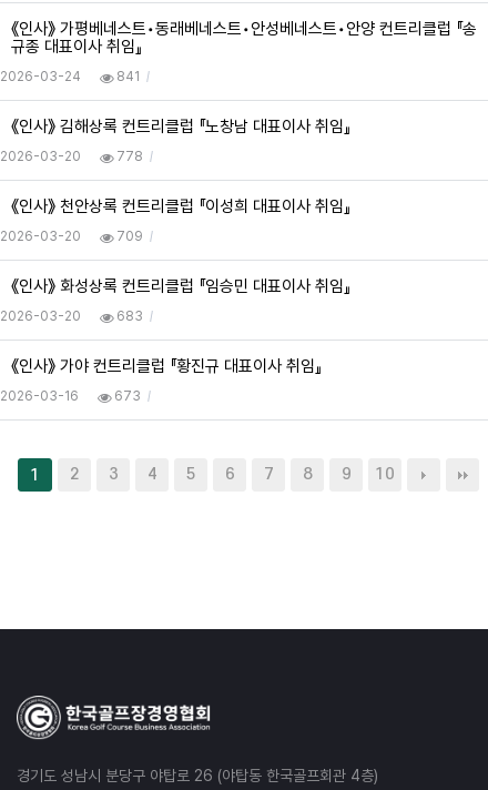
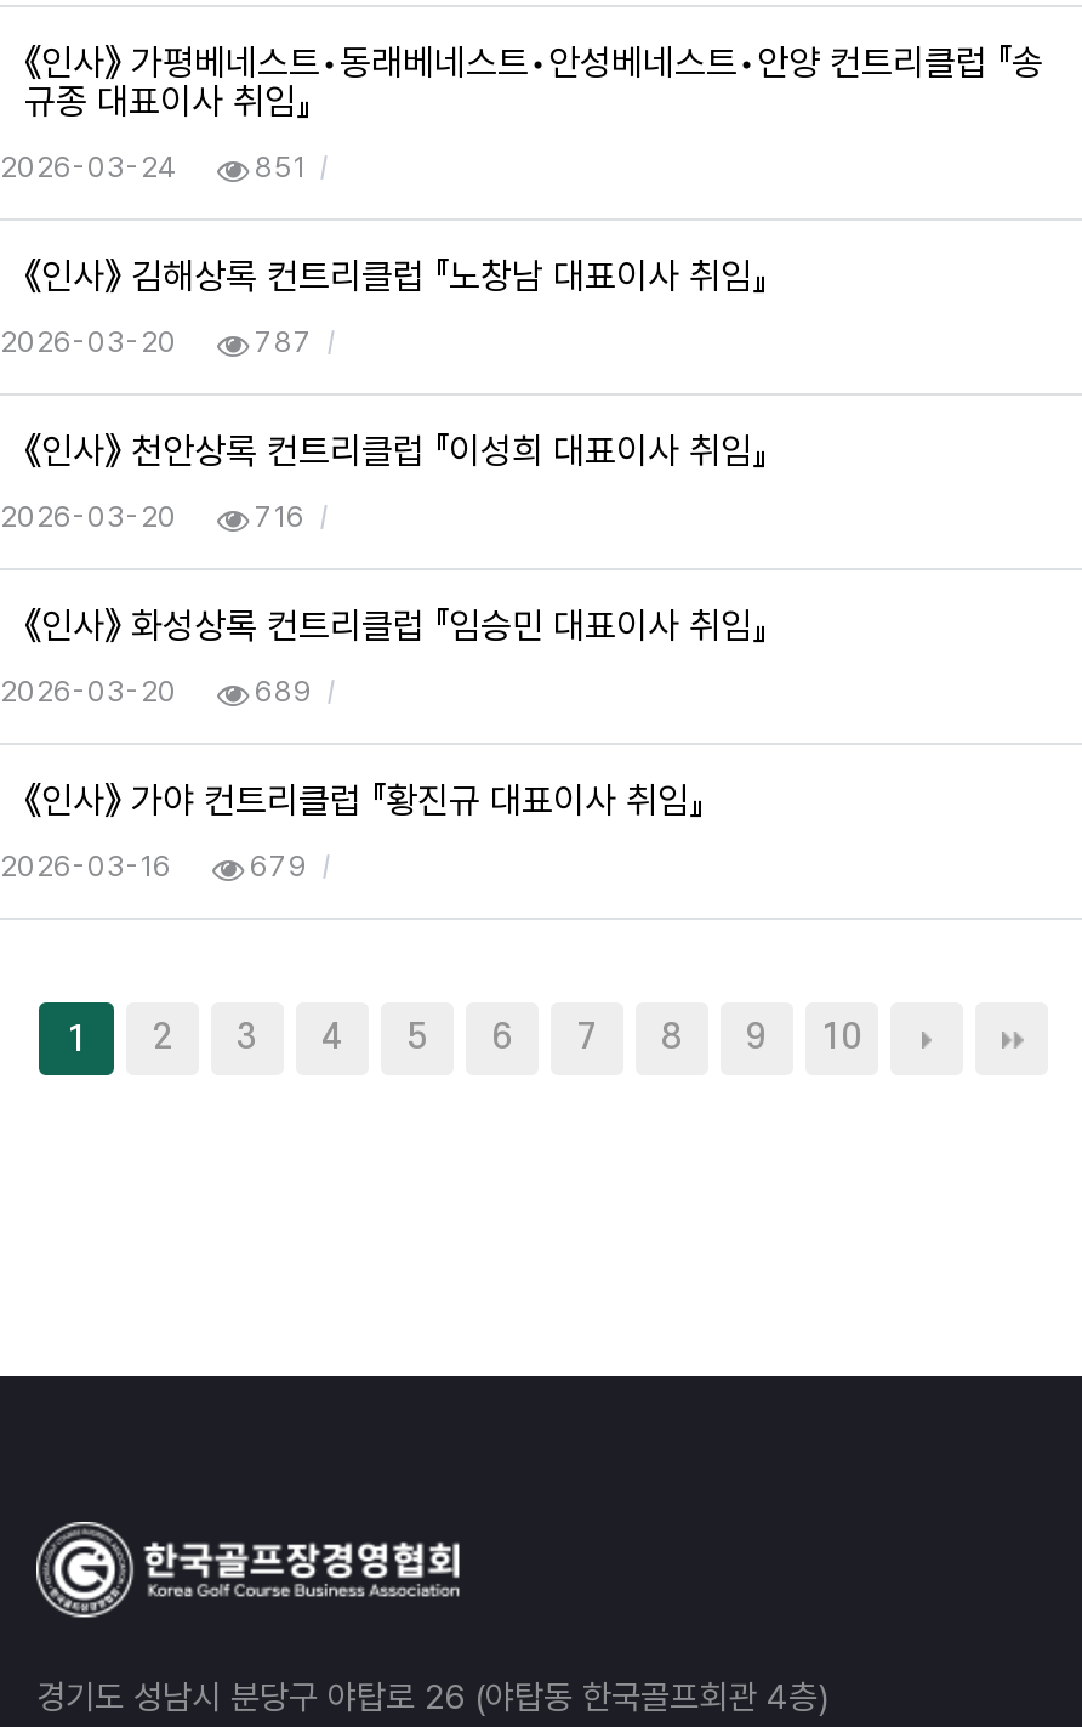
- 841
+ 851

- 778
+ 787

- 709
+ 716

- 683
+ 689

- 673
+ 679
